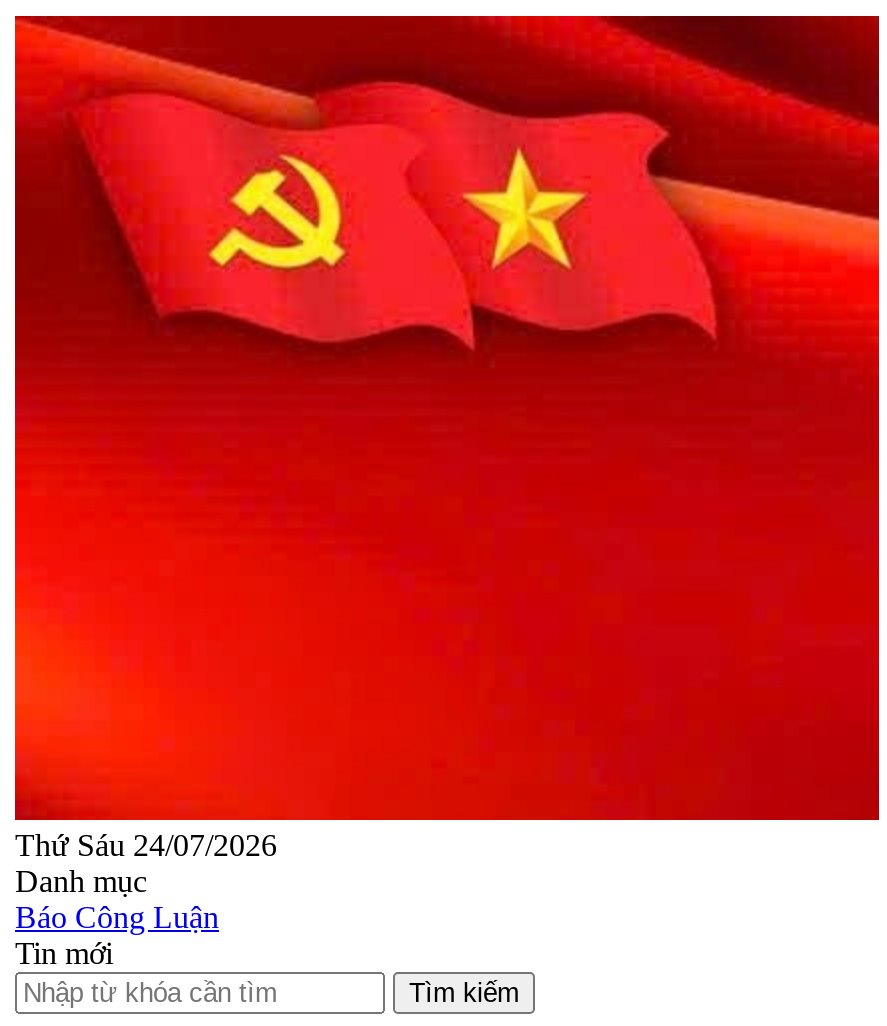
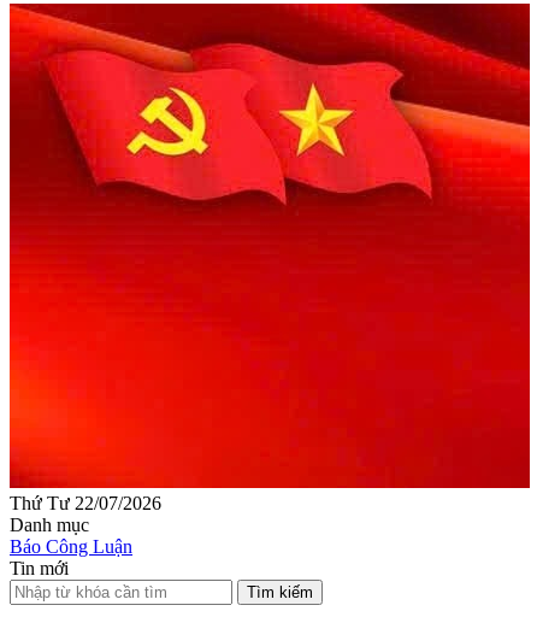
- Thứ Sáu 24/07/2026
+ Thứ Tư 22/07/2026
